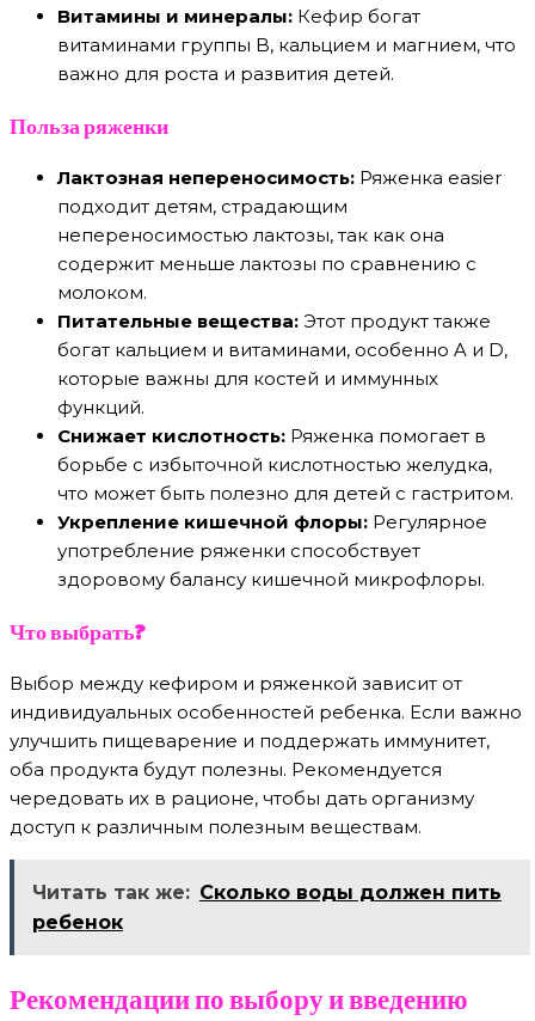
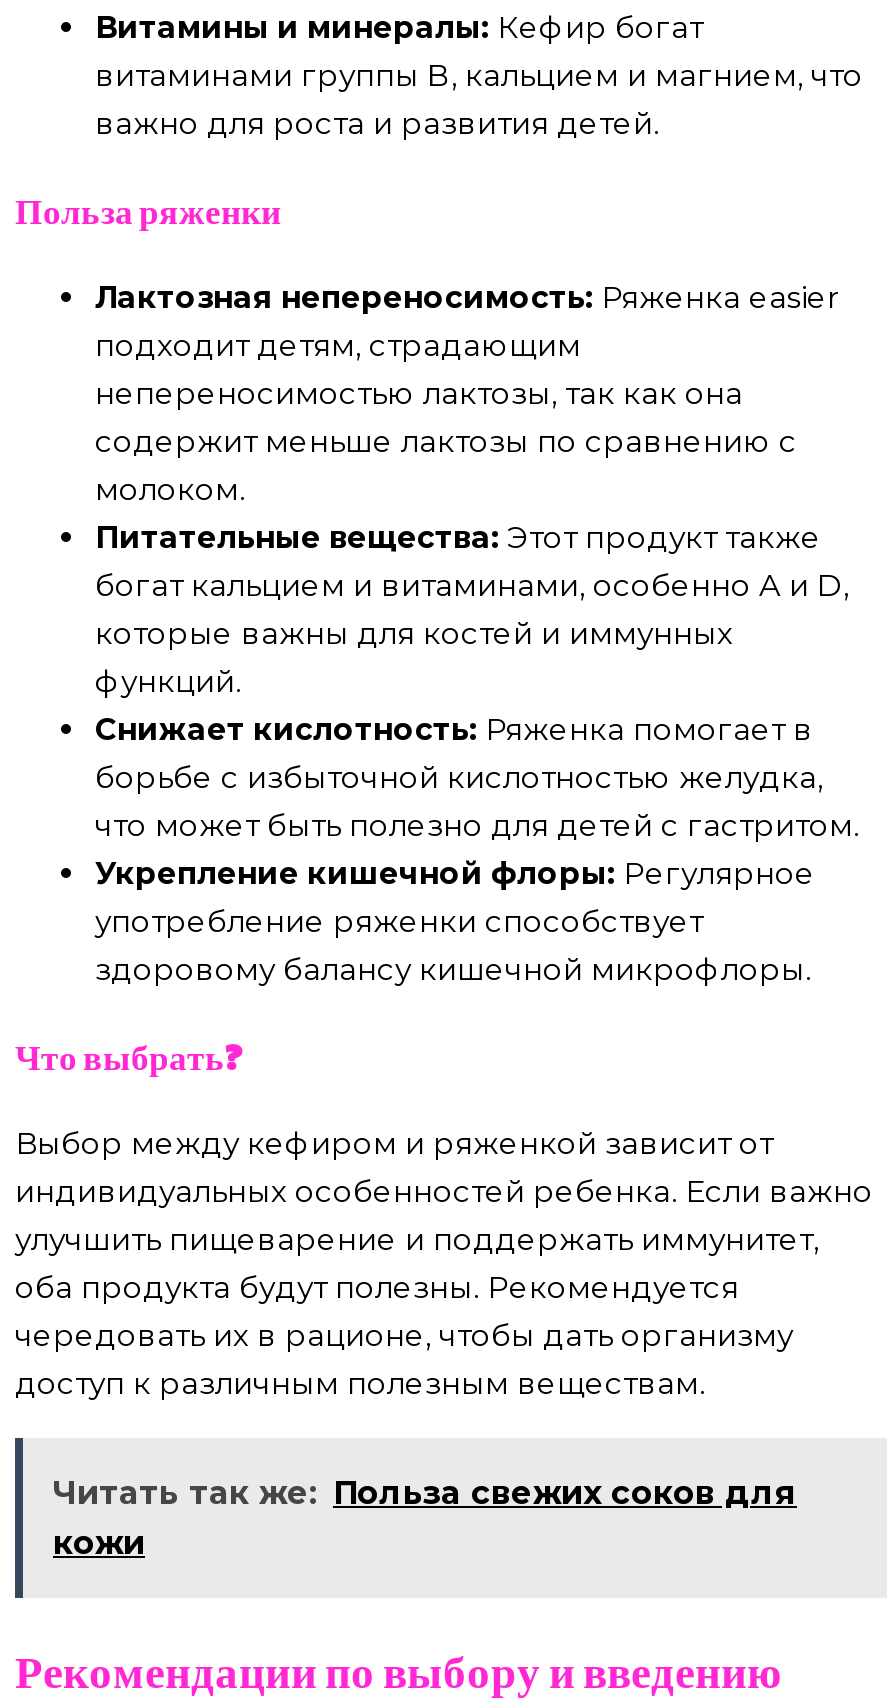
- Читать так же: Сколько воды должен пить
- ребенок
+ Читать так же: Польза свежих соков для
+ кожи
